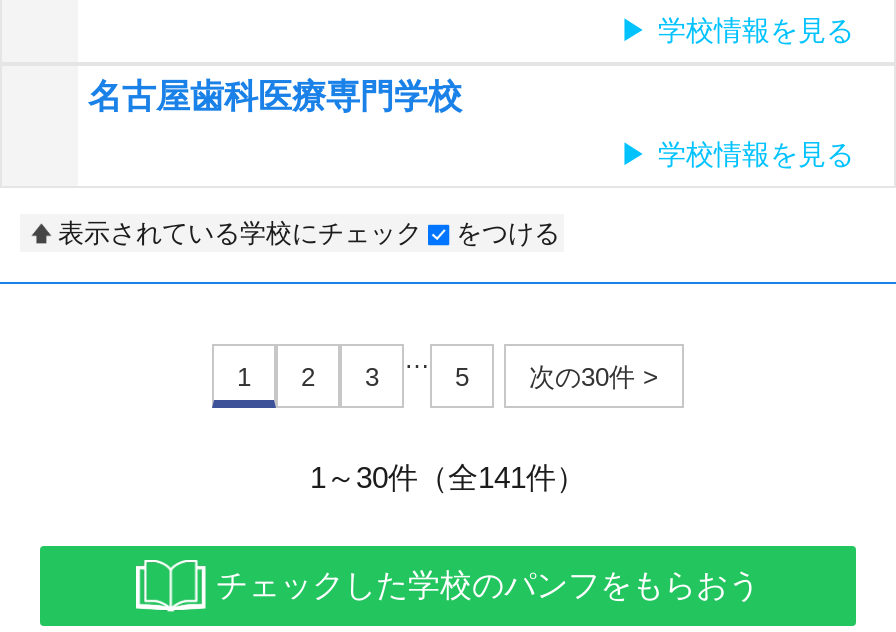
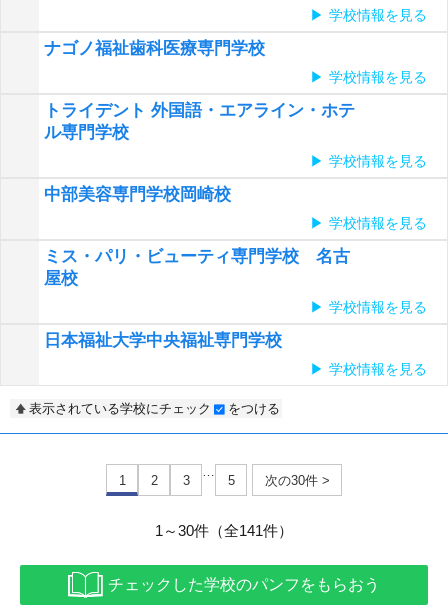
- 名古屋歯科医療専門学校
+ ナゴノ福祉歯科医療専門学校
+ 学校情報を見る
+ トライデント 外国語・エアライン・ホテ
+ ル専門学校
+ 学校情報を見る
+ 中部美容専門学校岡崎校
+ 学校情報を見る
+ ミス・パリ・ビューティ専門学校 名古
+ 屋校
+ 学校情報を見る
+ 日本福祉大学中央福祉専門学校
